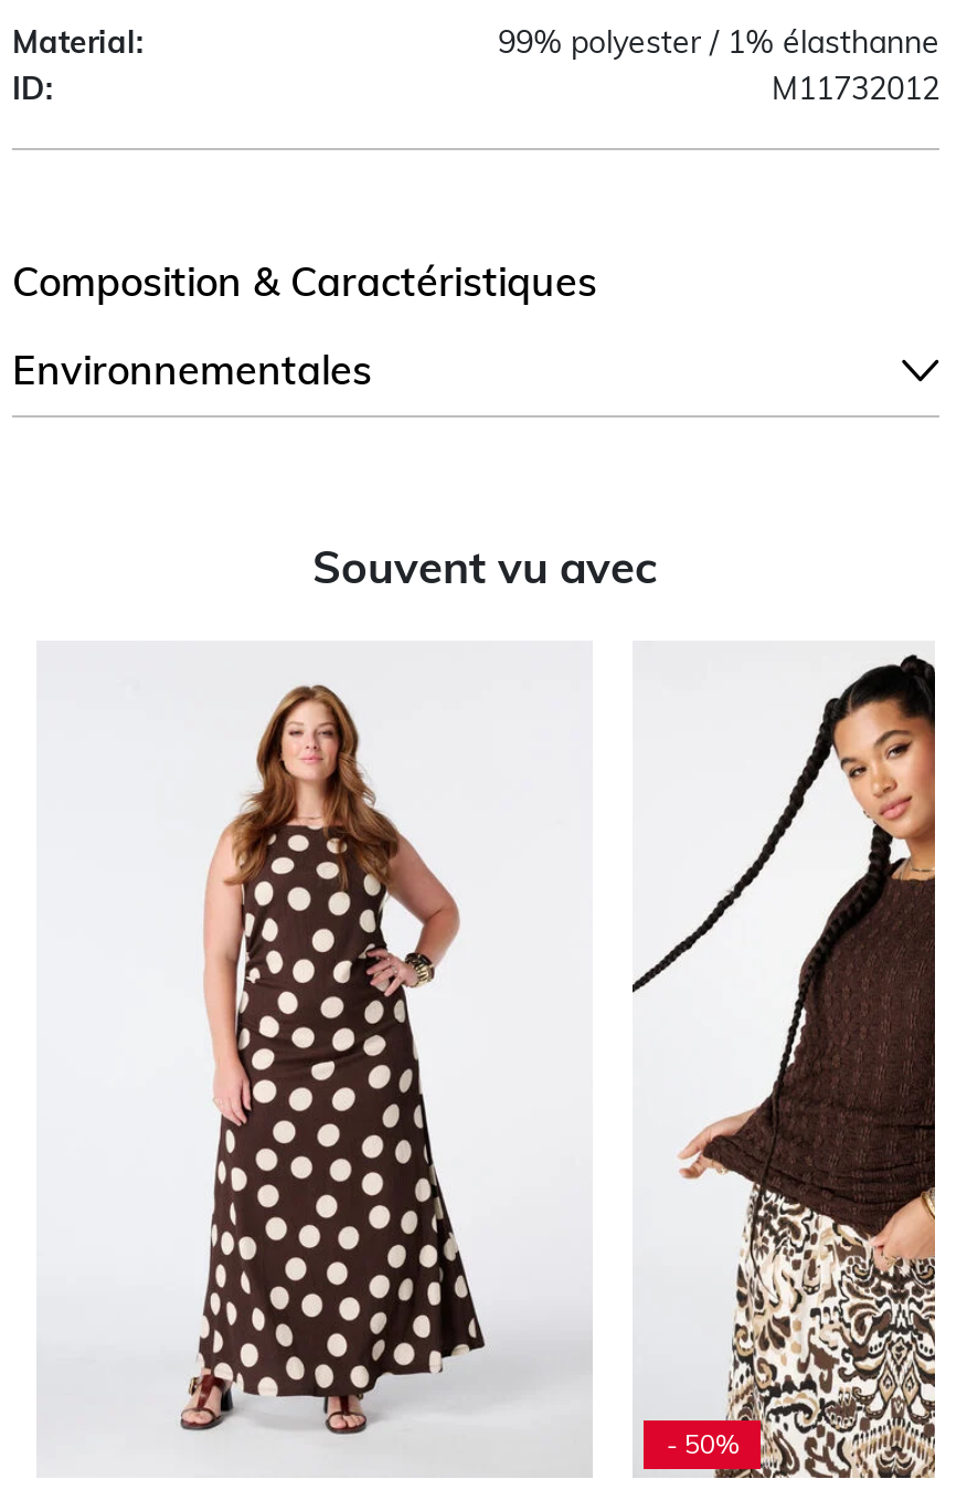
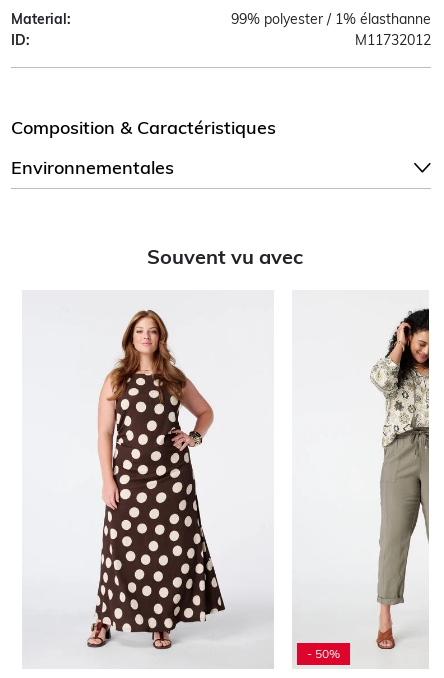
- [image]
+ [image]
